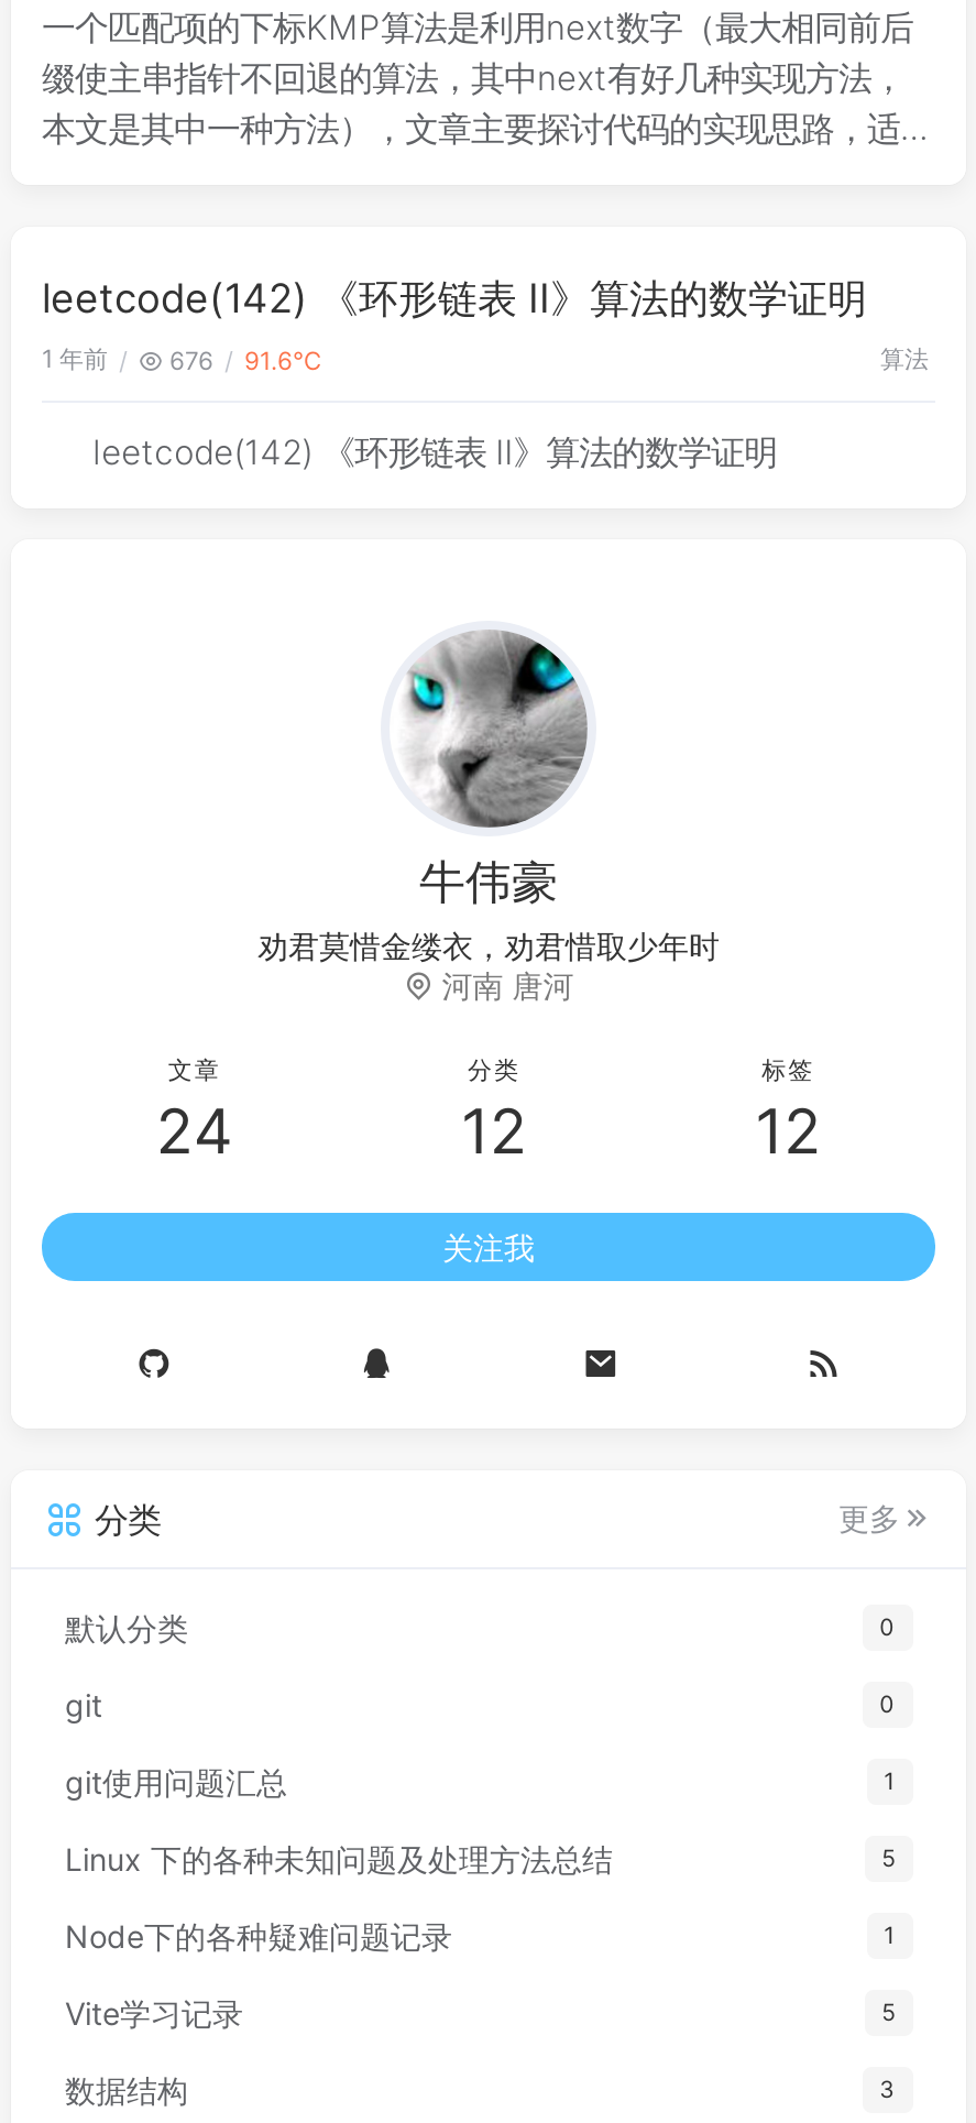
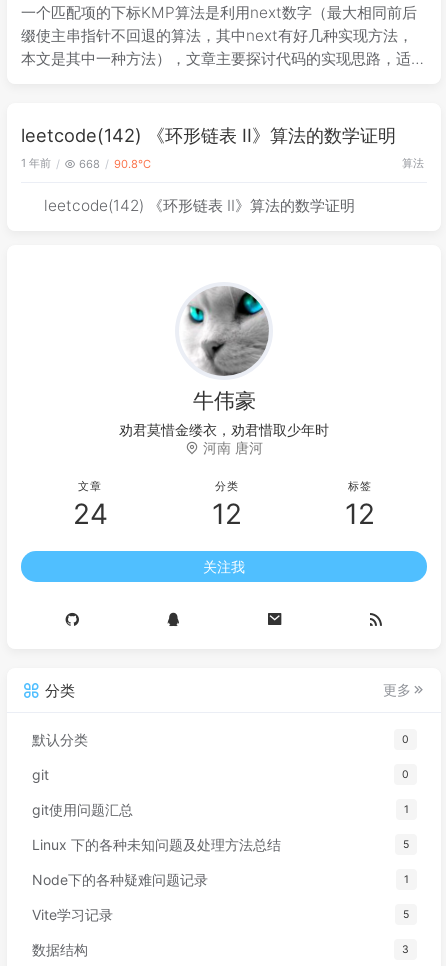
- 676
+ 668

- 91.6℃
+ 90.8℃
